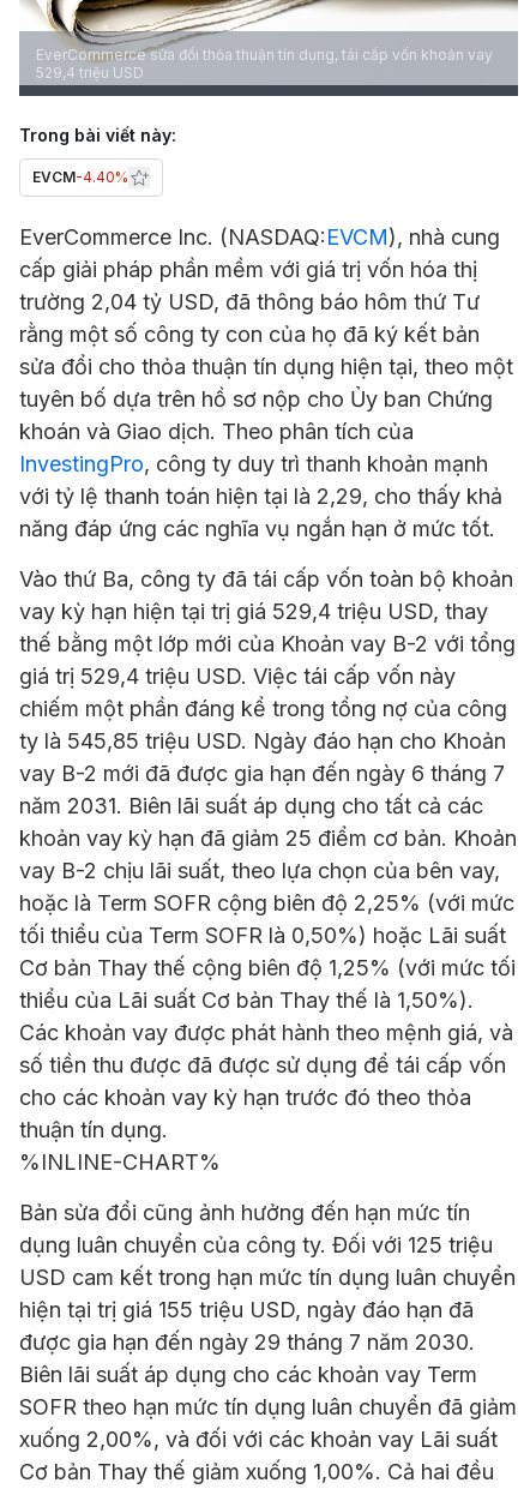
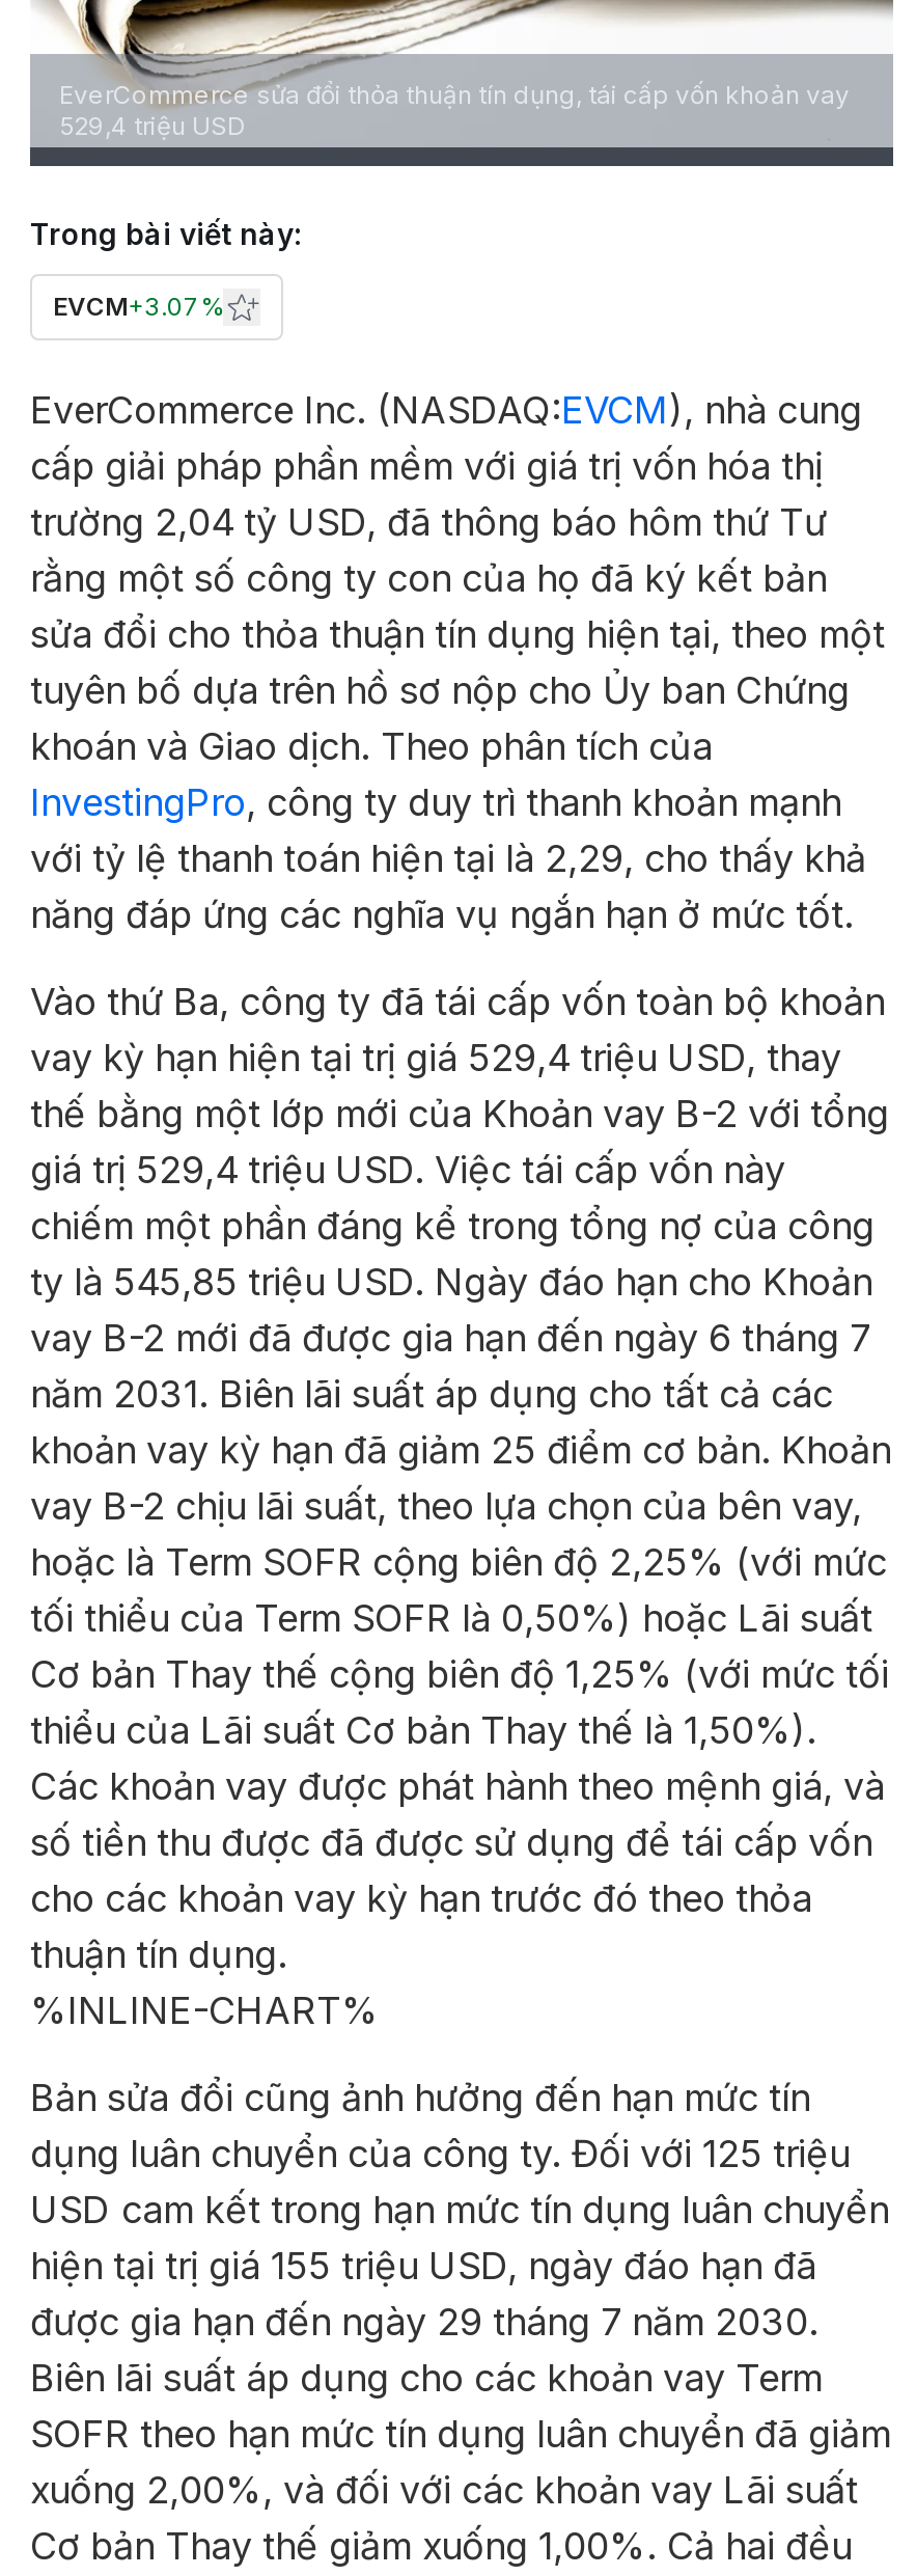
- EVCM-4.40%
+ EVCM+3.07%
